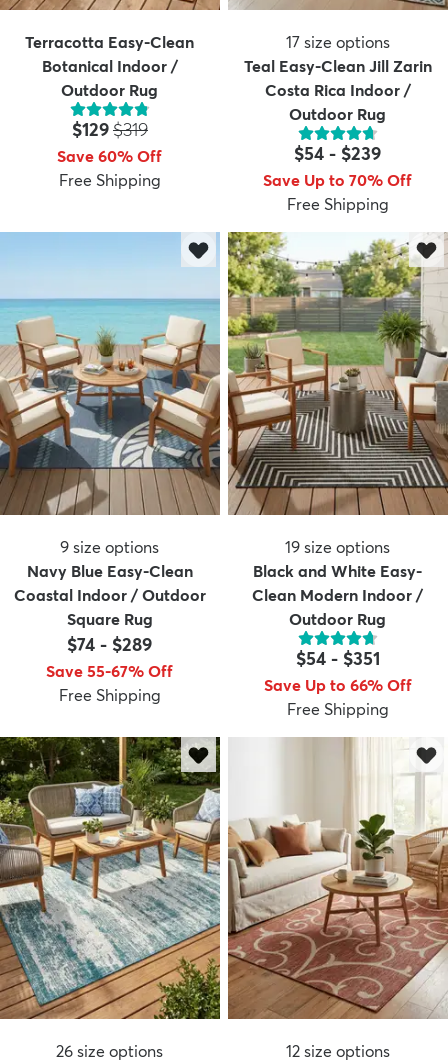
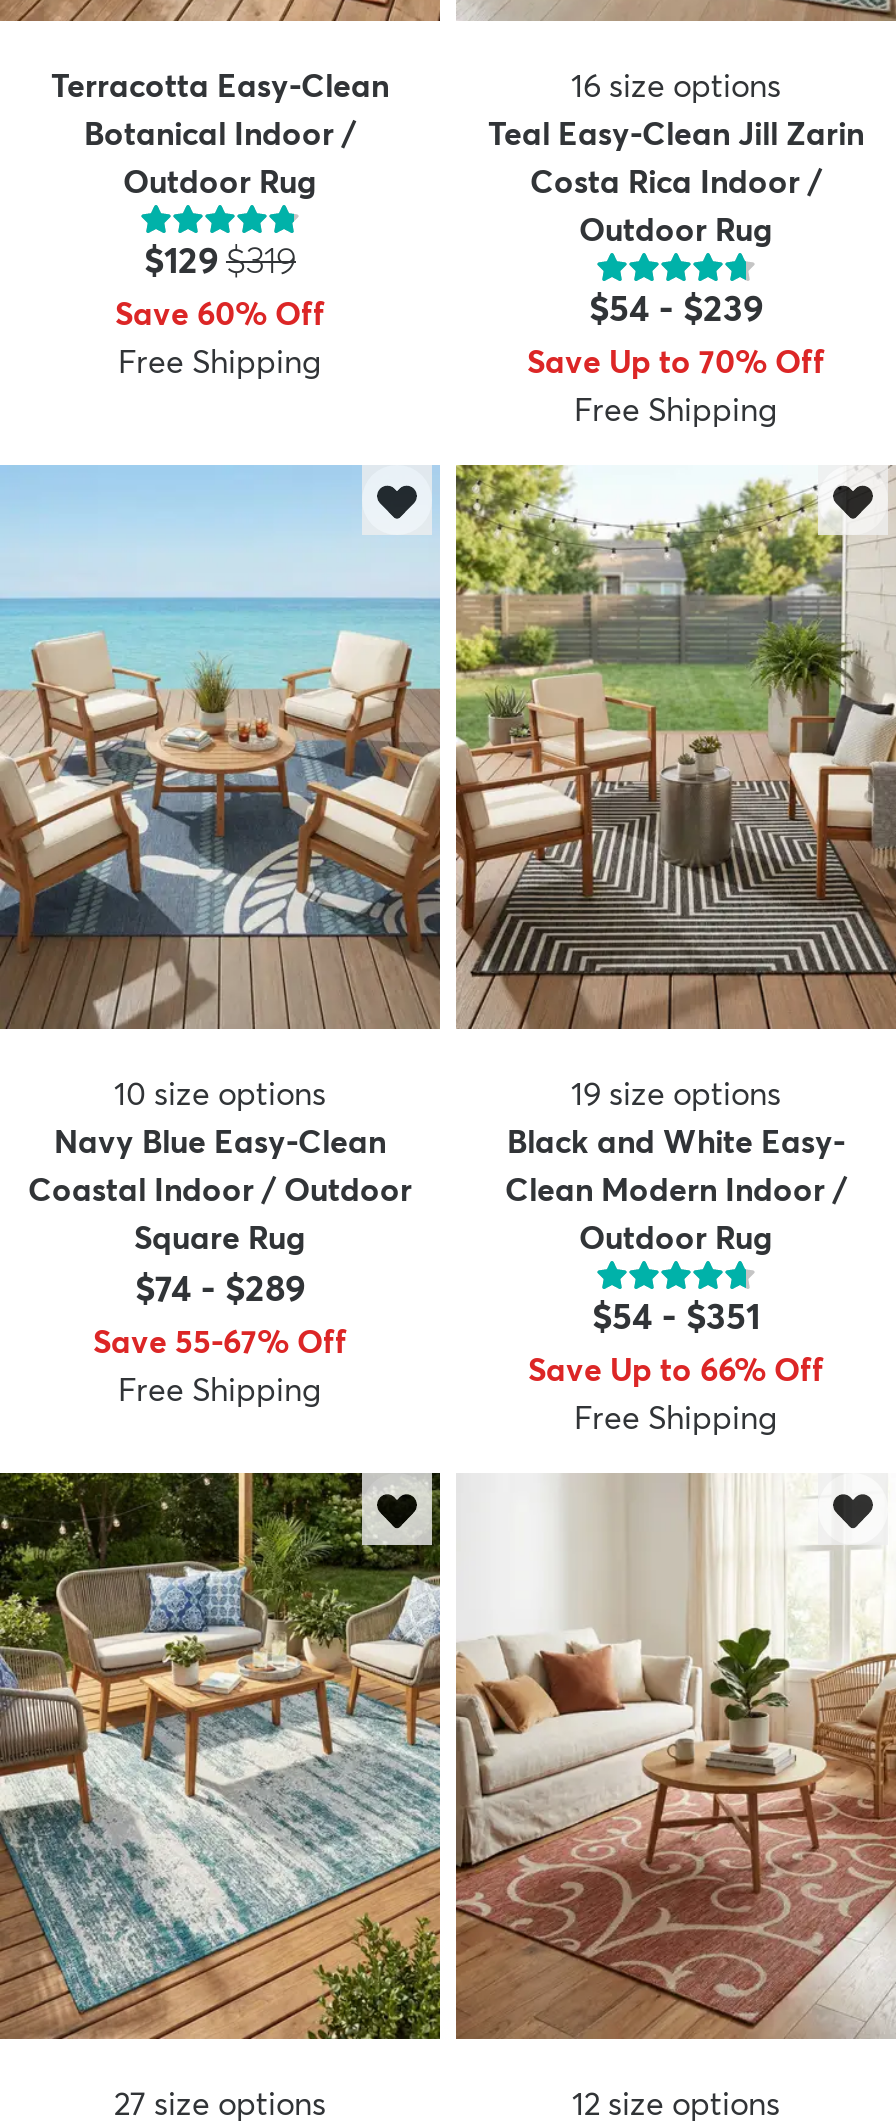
- 17 size options
+ 16 size options

- 9 size options
+ 10 size options

- 26 size options
+ 27 size options
